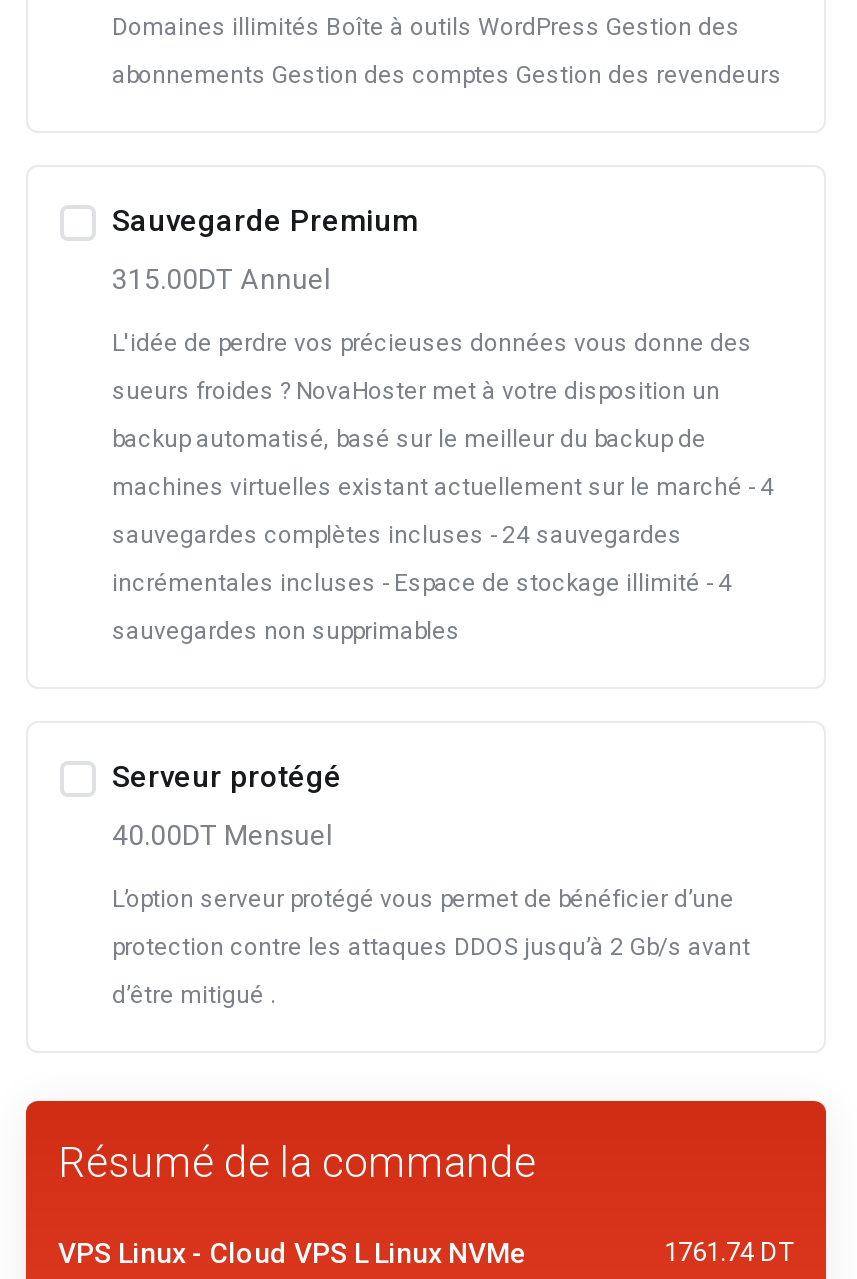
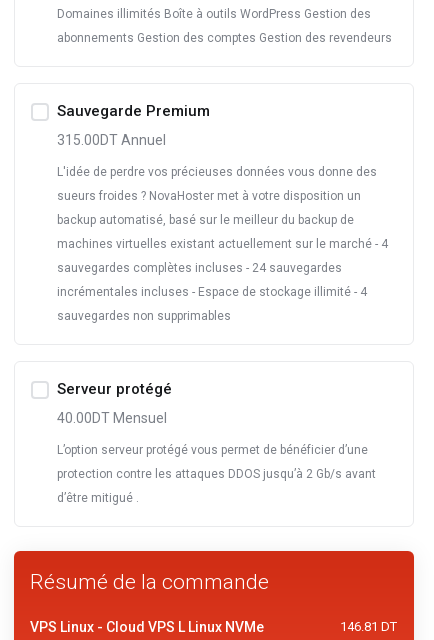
- 1761.74 DT
+ 146.81 DT
